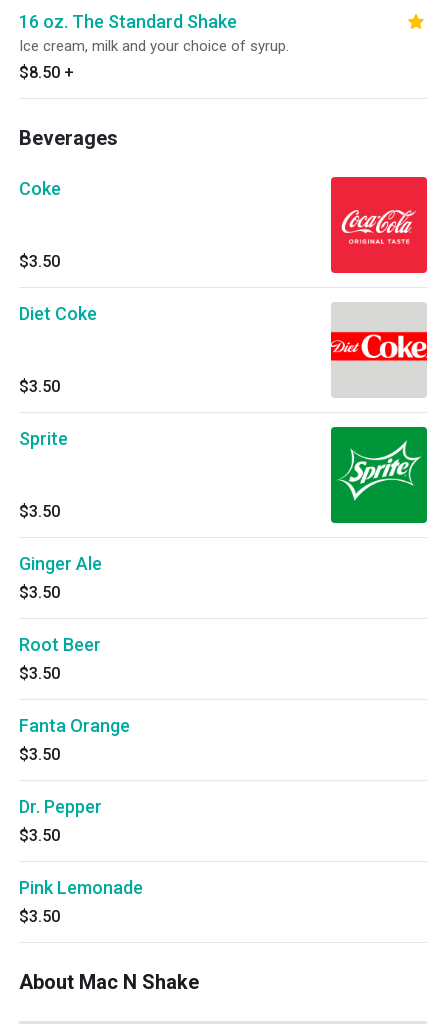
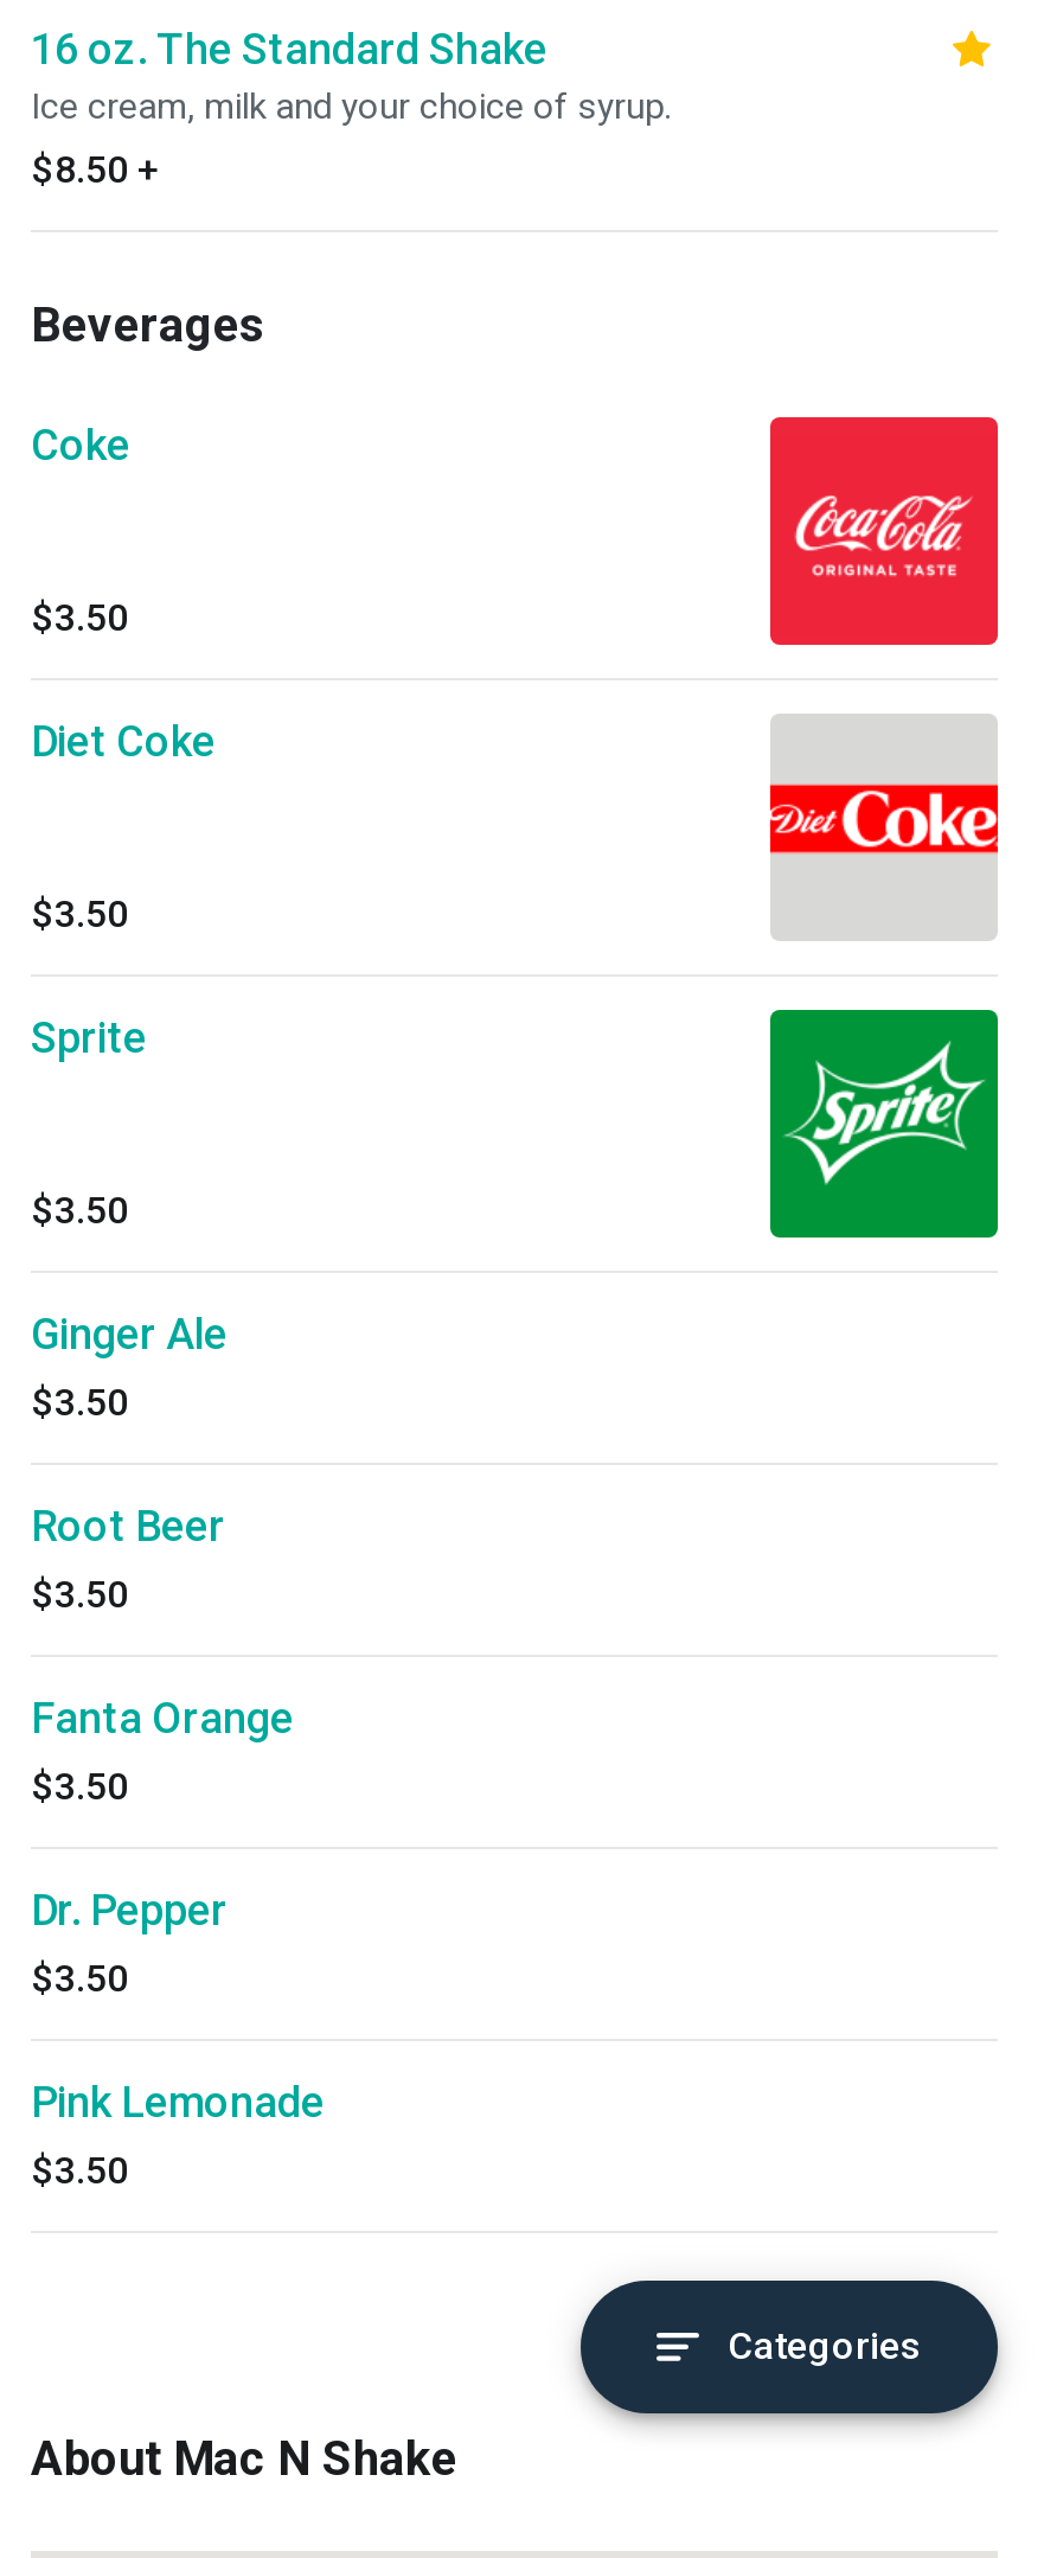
+ Categories
